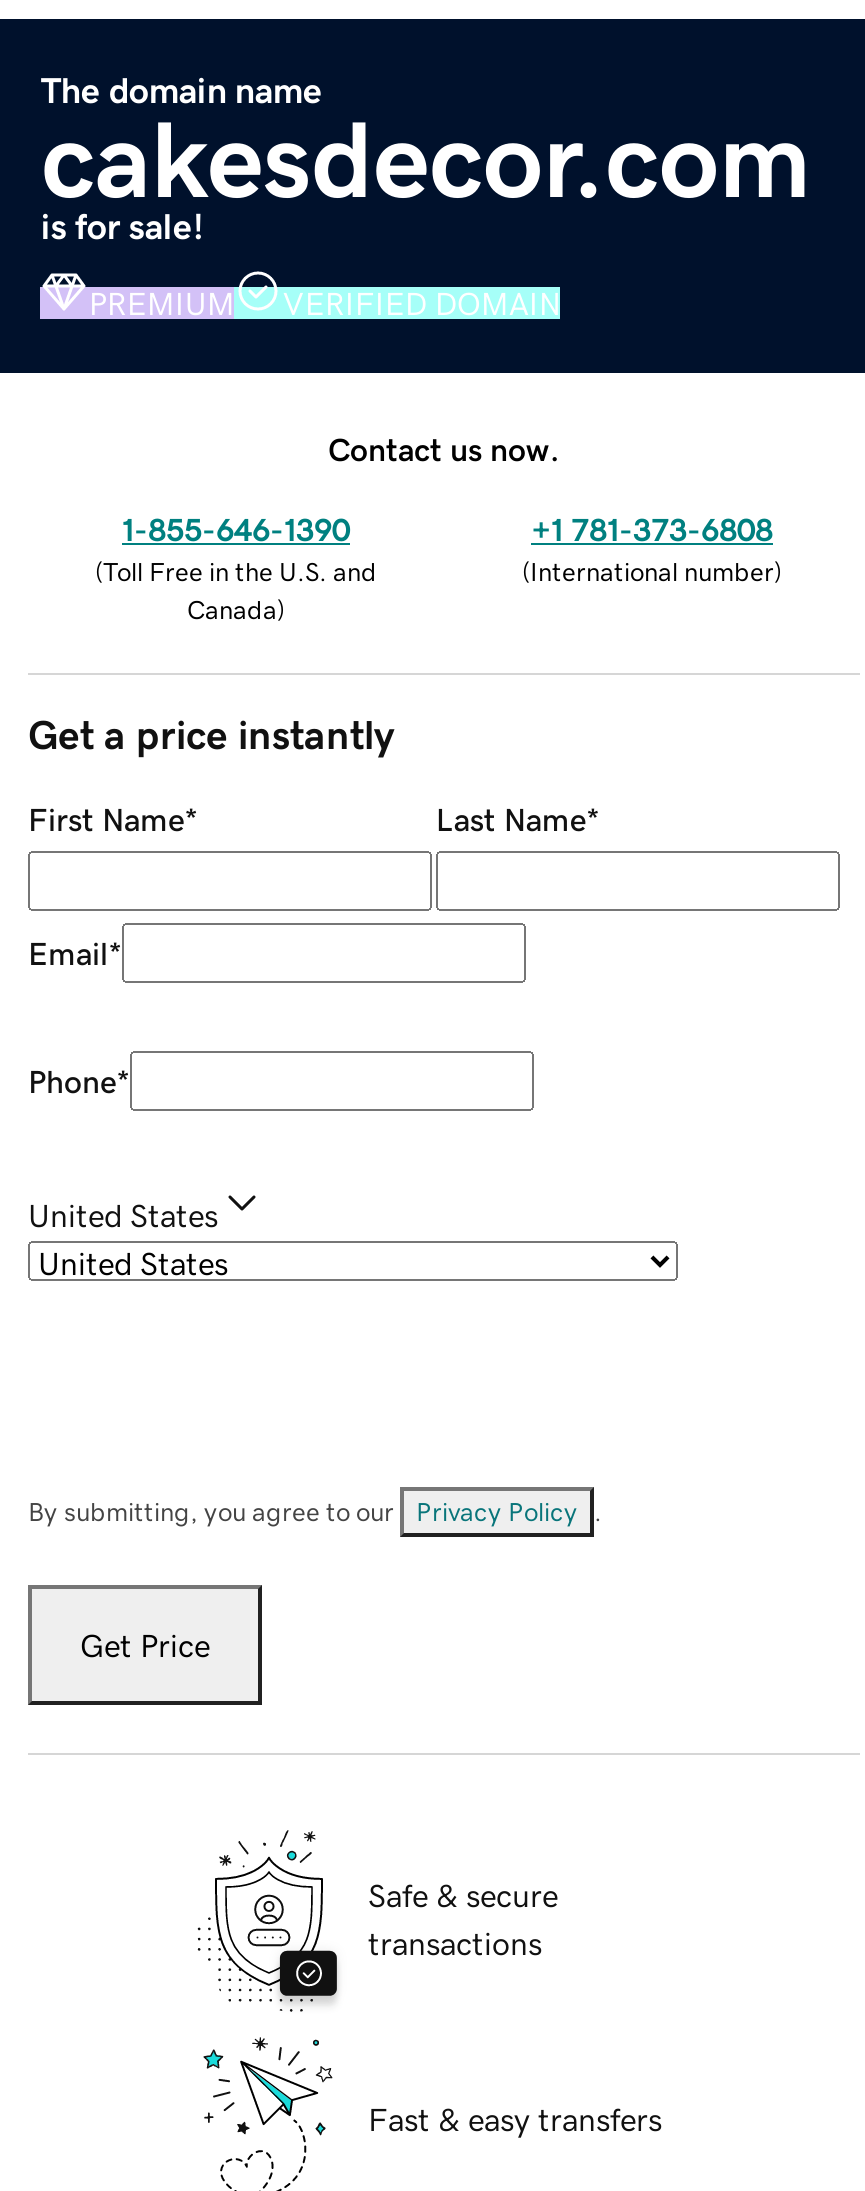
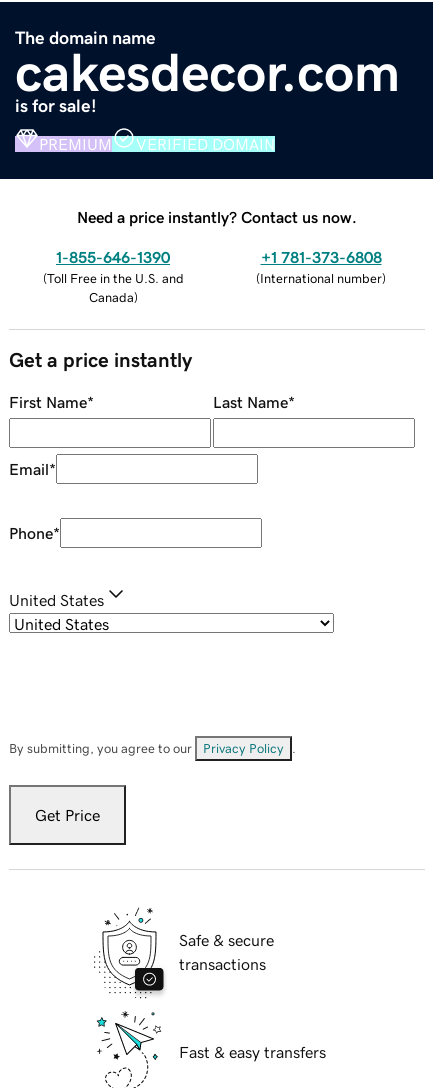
- Contact us now.
+ Need a price instantly? Contact us now.
